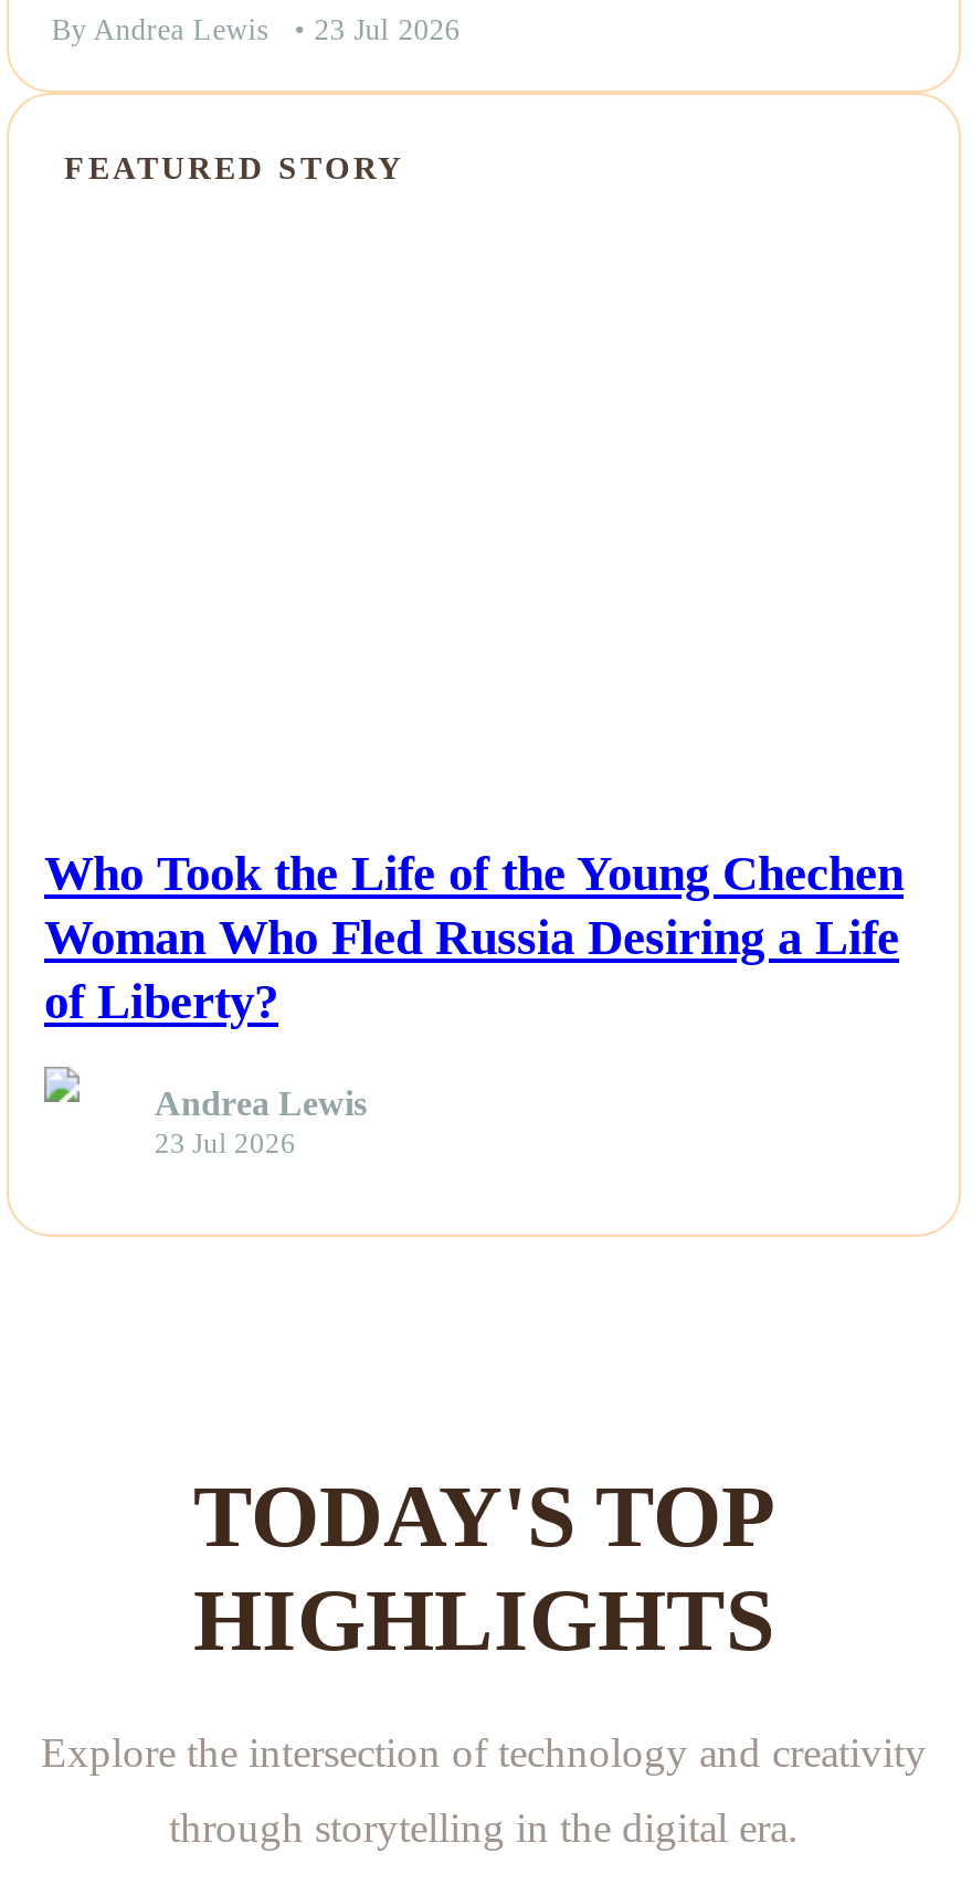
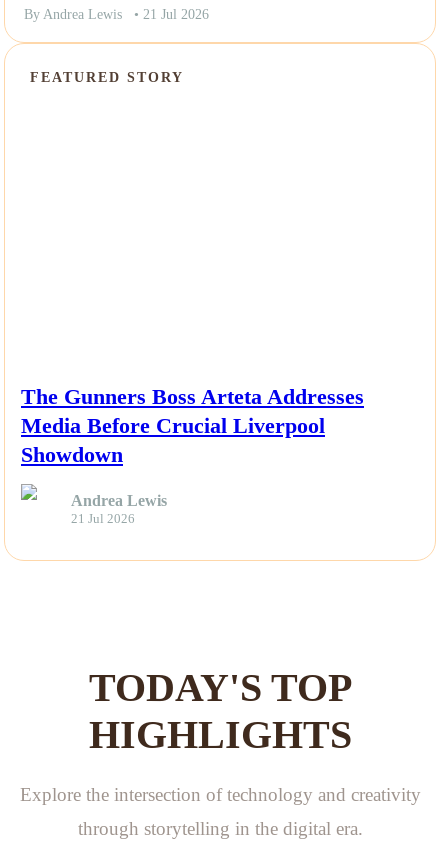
- By Andrea Lewis • 23 Jul 2026
+ By Andrea Lewis • 21 Jul 2026

- Who Took the Life of the Young Chechen
- Woman Who Fled Russia Desiring a Life
- of Liberty?
+ The Gunners Boss Arteta Addresses
+ Media Before Crucial Liverpool
+ Showdown

- 23 Jul 2026
+ 21 Jul 2026
